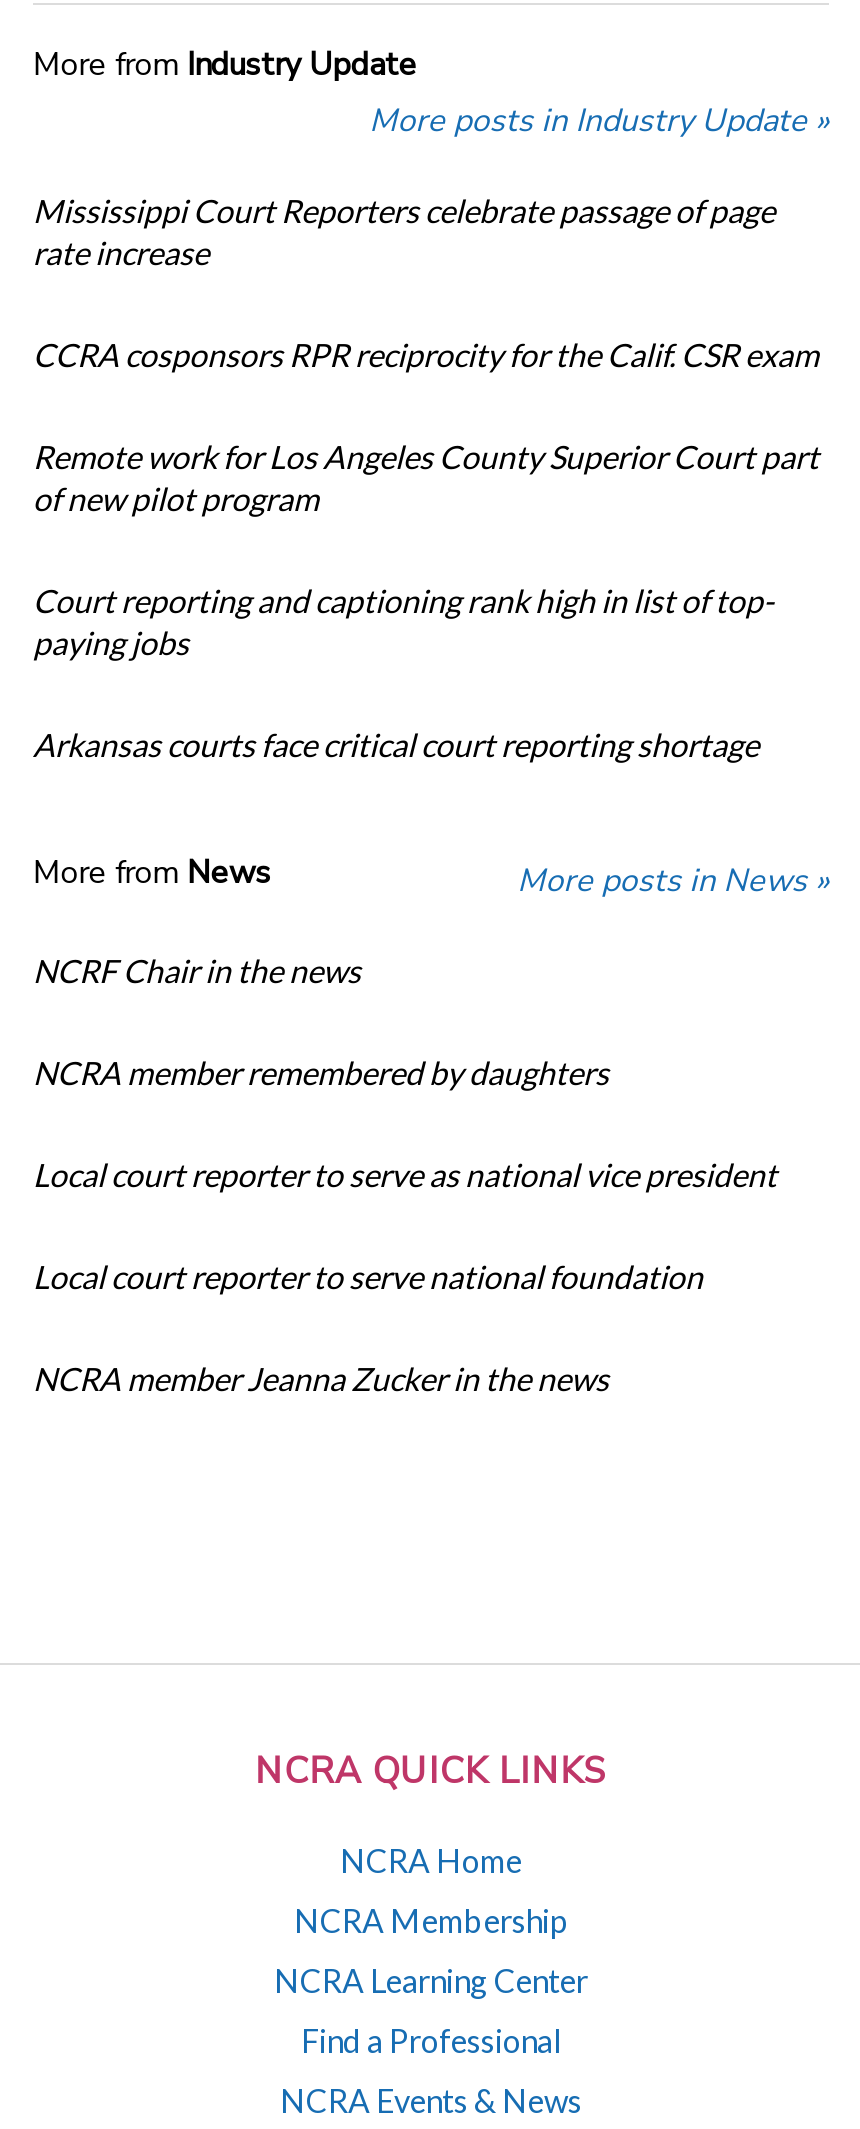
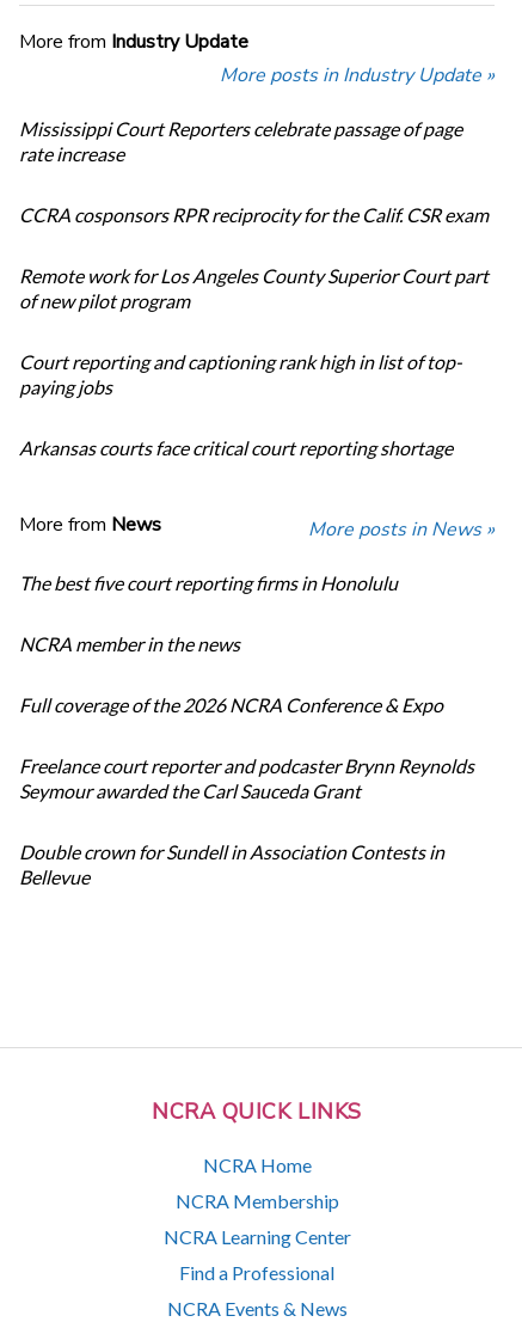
- NCRF Chair in the news
+ The best five court reporting firms in Honolulu

- NCRA member remembered by daughters
+ NCRA member in the news

- Local court reporter to serve as national vice president
+ Full coverage of the 2026 NCRA Conference & Expo

- Local court reporter to serve national foundation
+ Freelance court reporter and podcaster Brynn Reynolds
+ Seymour awarded the Carl Sauceda Grant

- NCRA member Jeanna Zucker in the news
+ Double crown for Sundell in Association Contests in
+ Bellevue
